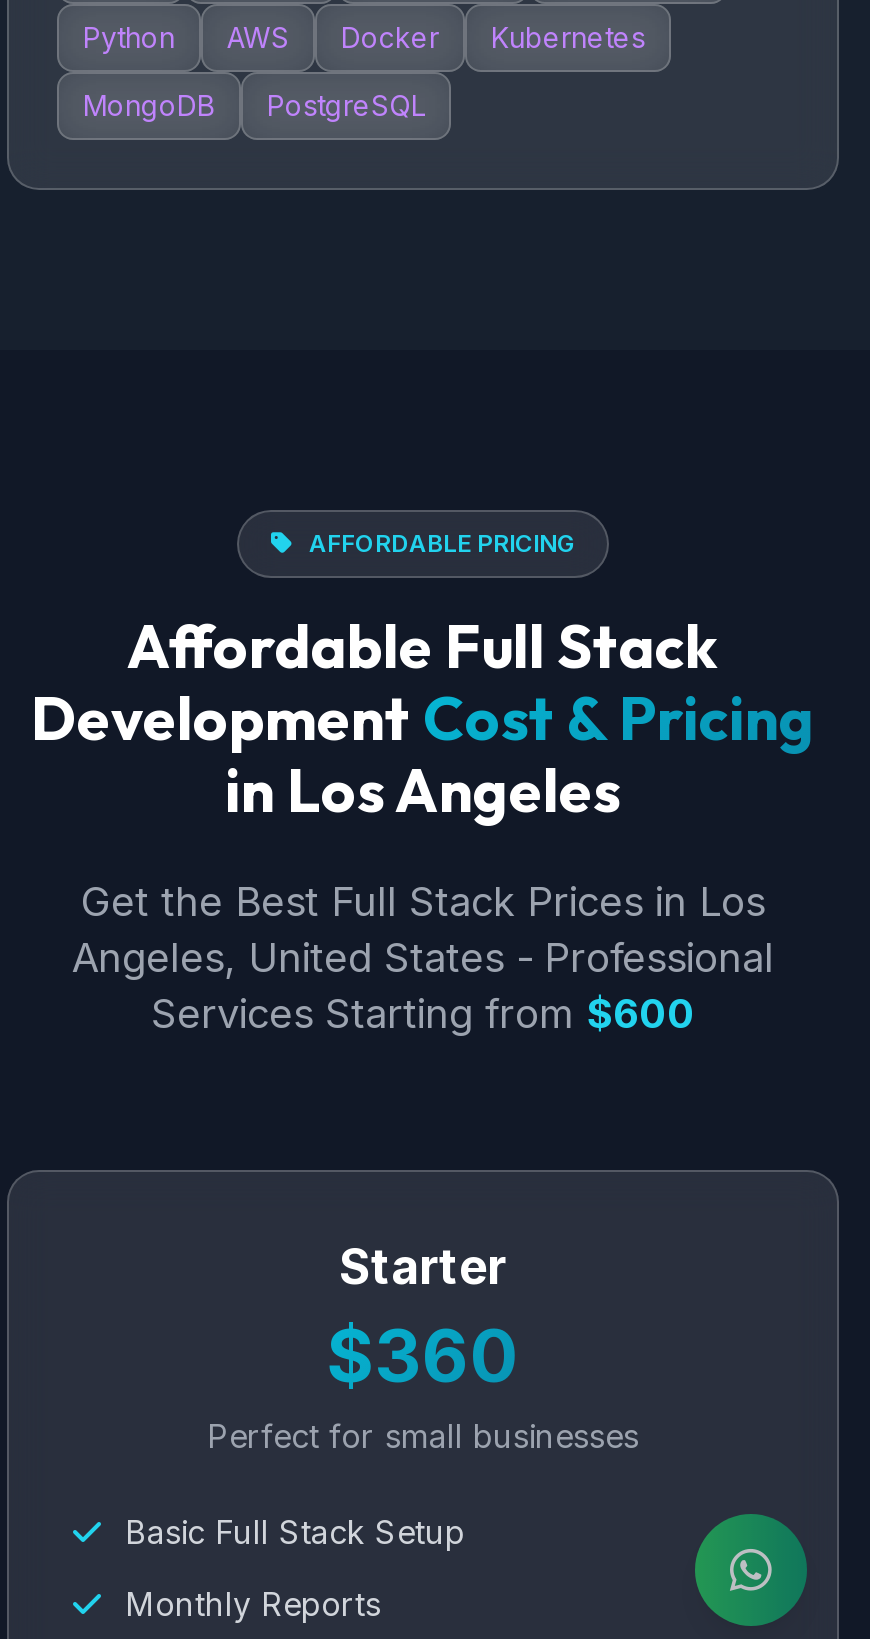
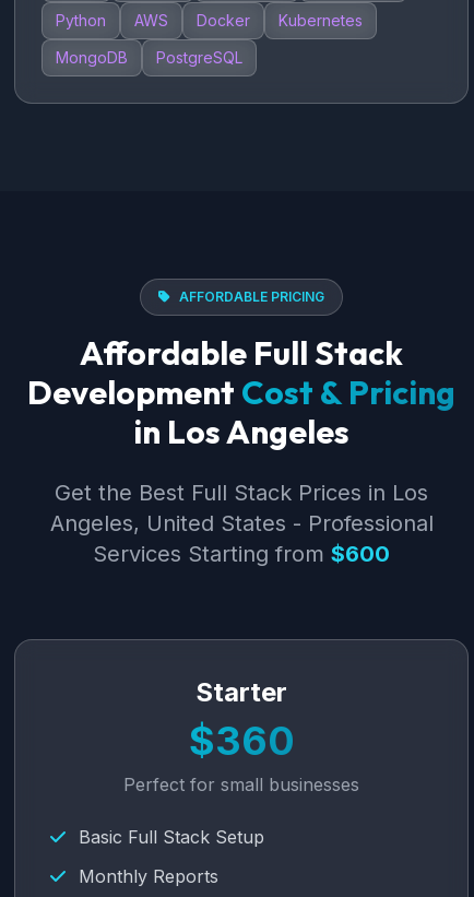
- [image]
